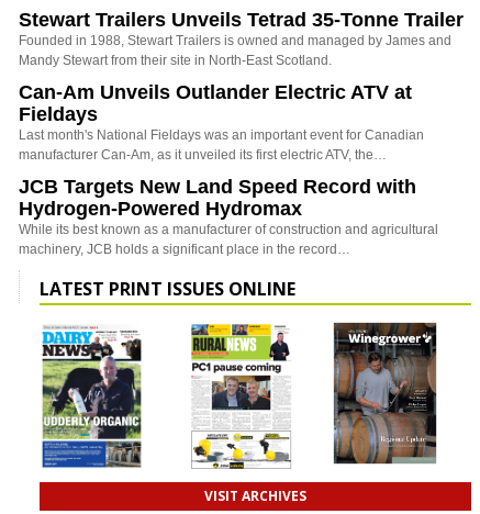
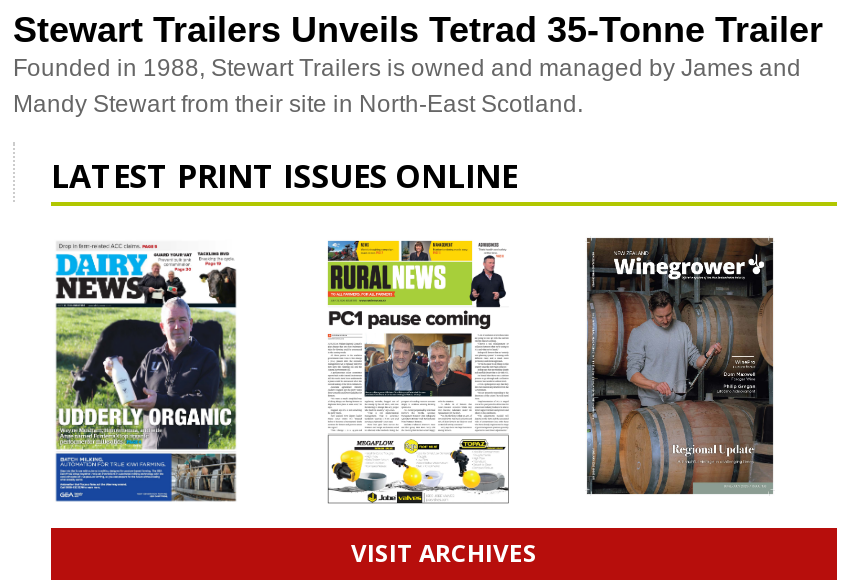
- Can-Am Unveils Outlander Electric ATV at
- Fieldays
- Last month's National Fieldays was an important event for Canadian
- manufacturer Can-Am, as it unveiled its first electric ATV, the…
- JCB Targets New Land Speed Record with
- Hydrogen-Powered Hydromax
- While its best known as a manufacturer of construction and agricultural
- machinery, JCB holds a significant place in the record…
